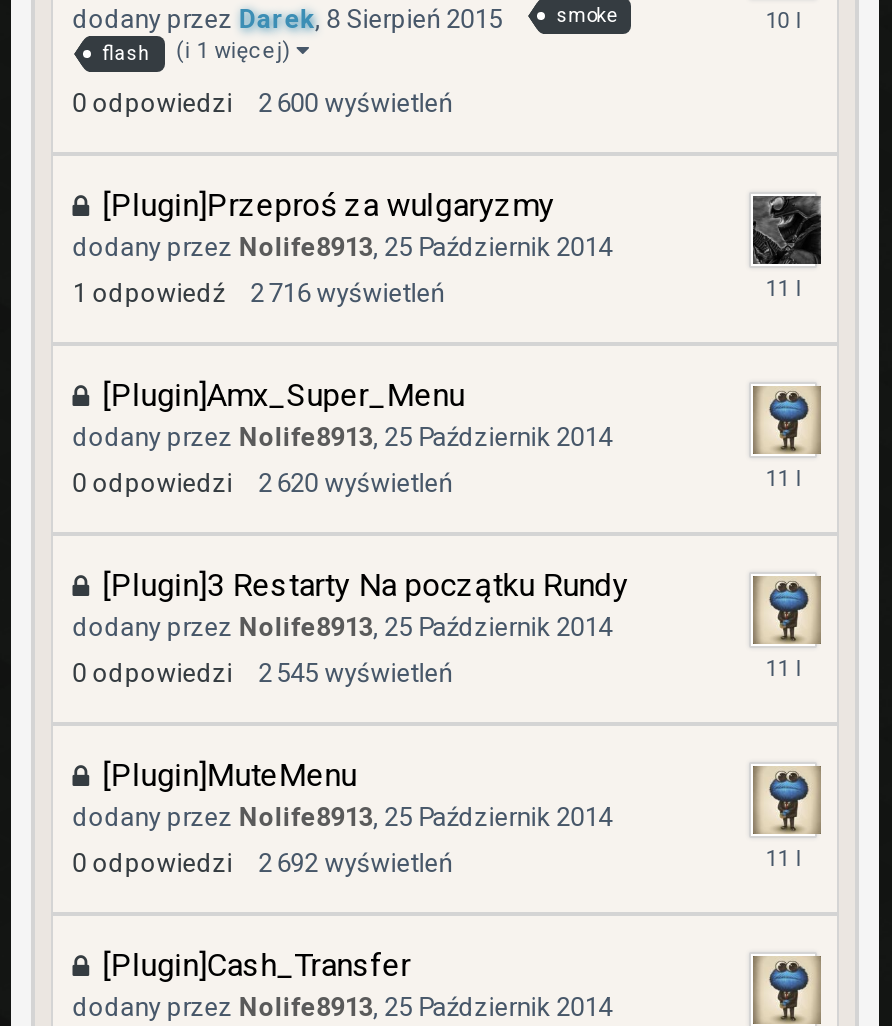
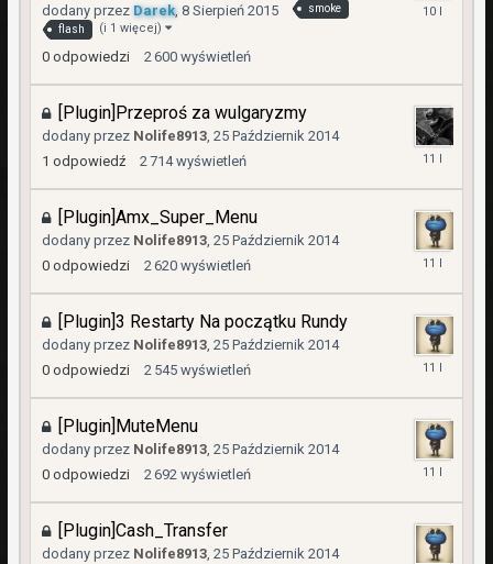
- 1 odpowiedź 2 716 wyświetleń
+ 1 odpowiedź 2 714 wyświetleń
